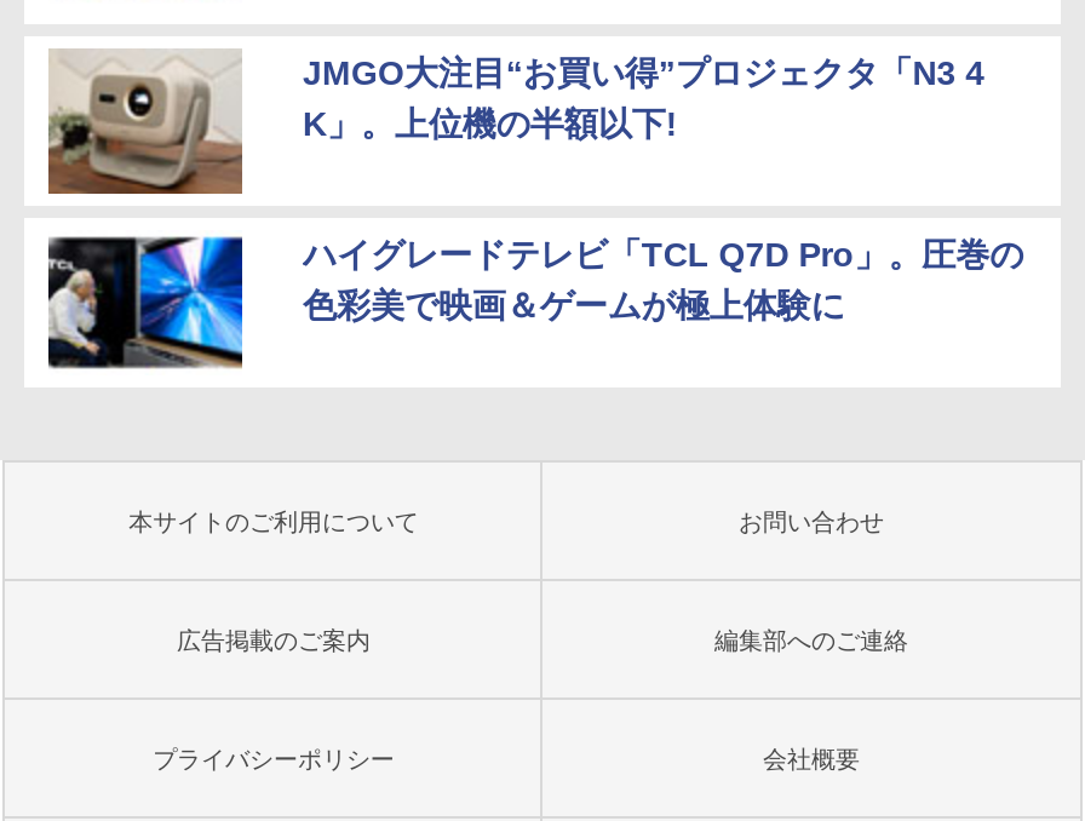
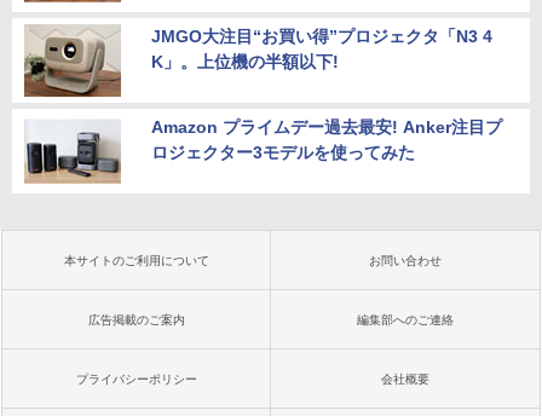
- [image]
- ハイグレードテレビ「TCL Q7D Pro」。圧巻の
- 色彩美で映画＆ゲームが極上体験に
+ [image]
+ Amazon プライムデー過去最安! Anker注目プ
+ ロジェクター3モデルを使ってみた
